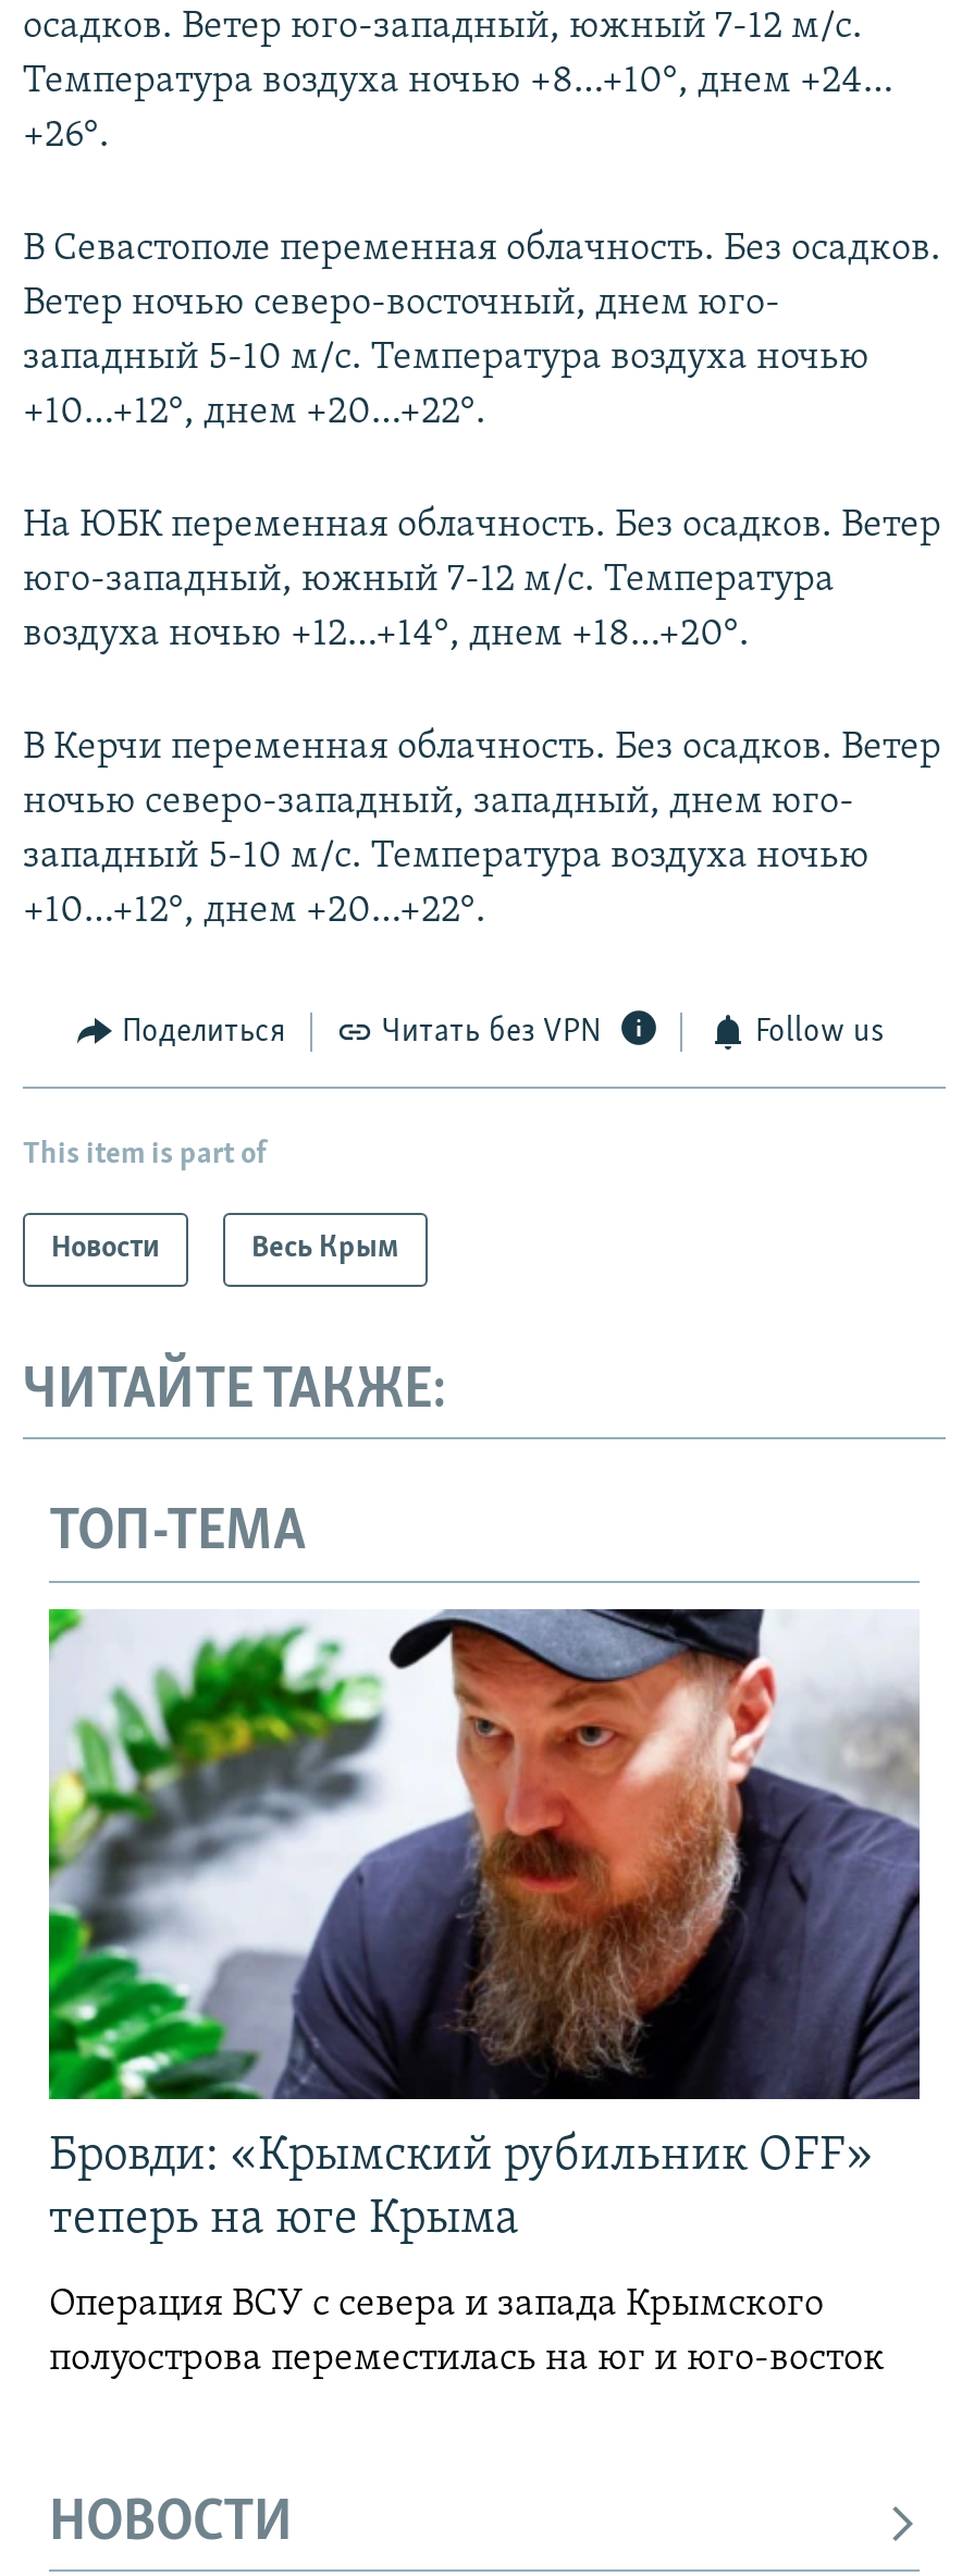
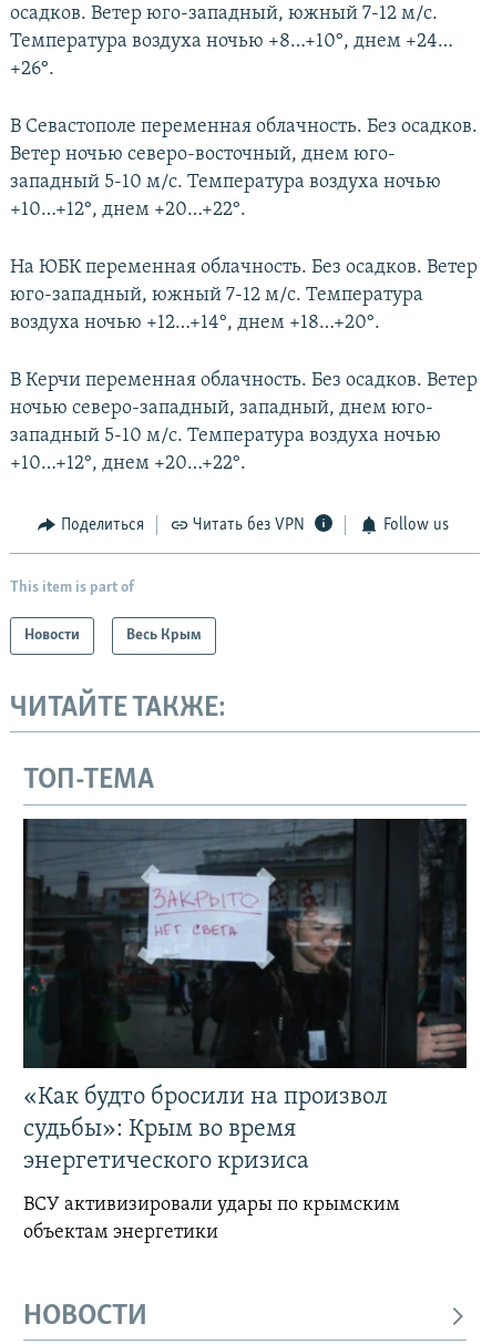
- [image]
- Бровди: «Крымский рубильник OFF»
- теперь на юге Крыма
+ [image]
+ «Как будто бросили на произвол
+ судьбы»: Крым во время
+ энергетического кризиса

- Операция ВСУ с севера и запада Крымского
- полуострова переместилась на юг и юго-восток
+ ВСУ активизировали удары по крымским
+ объектам энергетики
